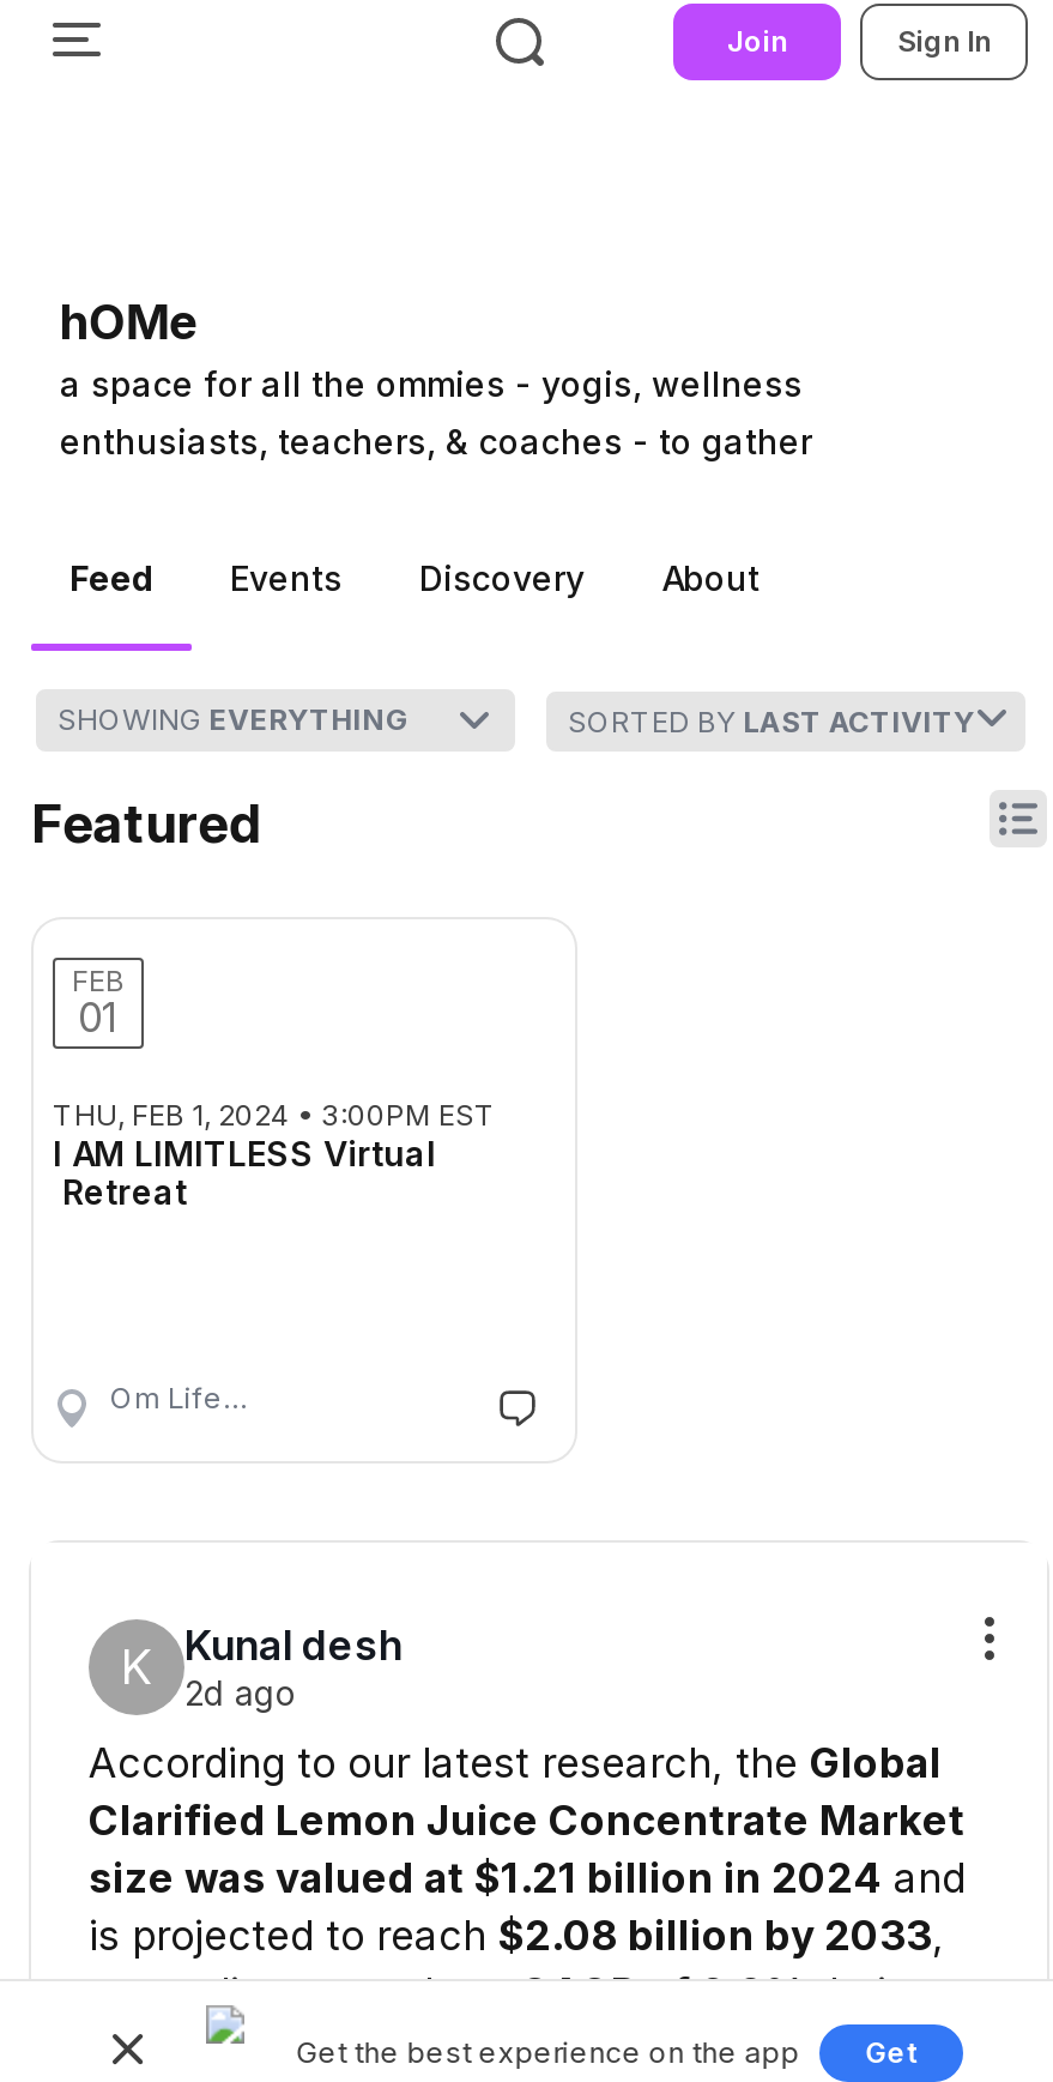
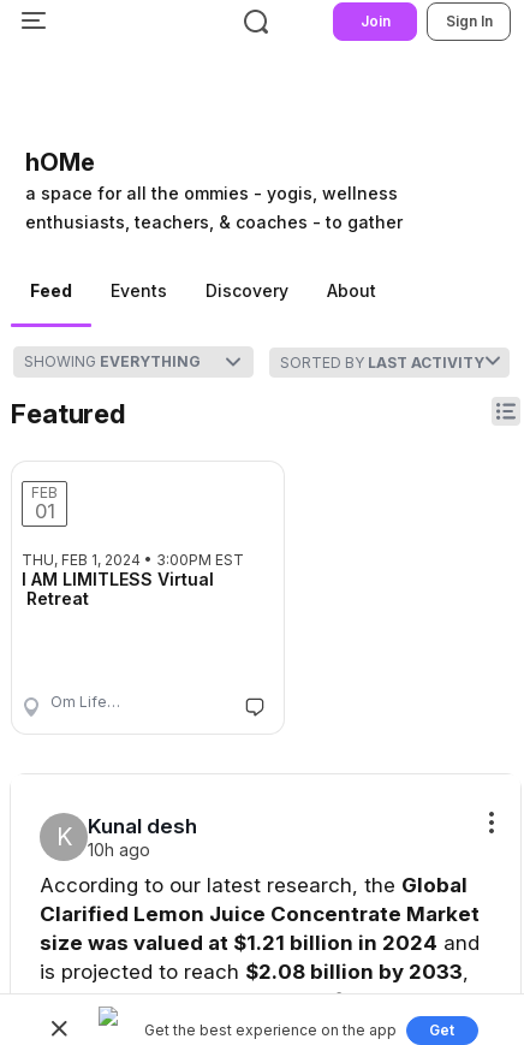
- K 2d ago Kunal desh
+ K 10h ago Kunal desh
